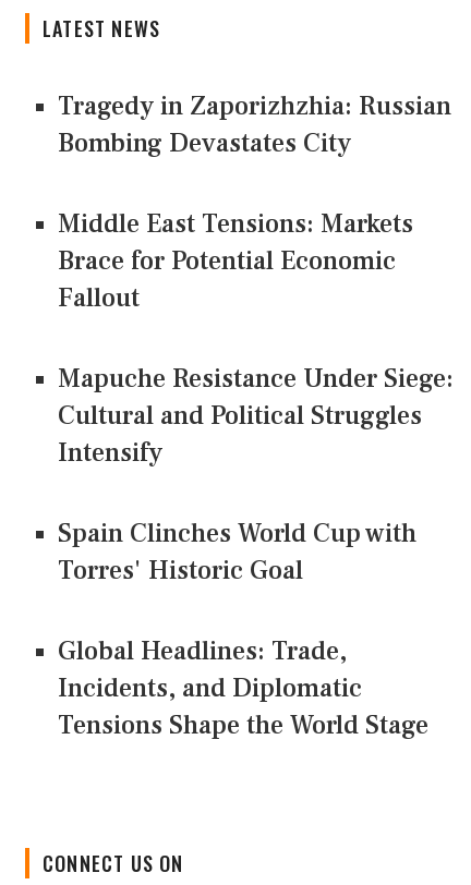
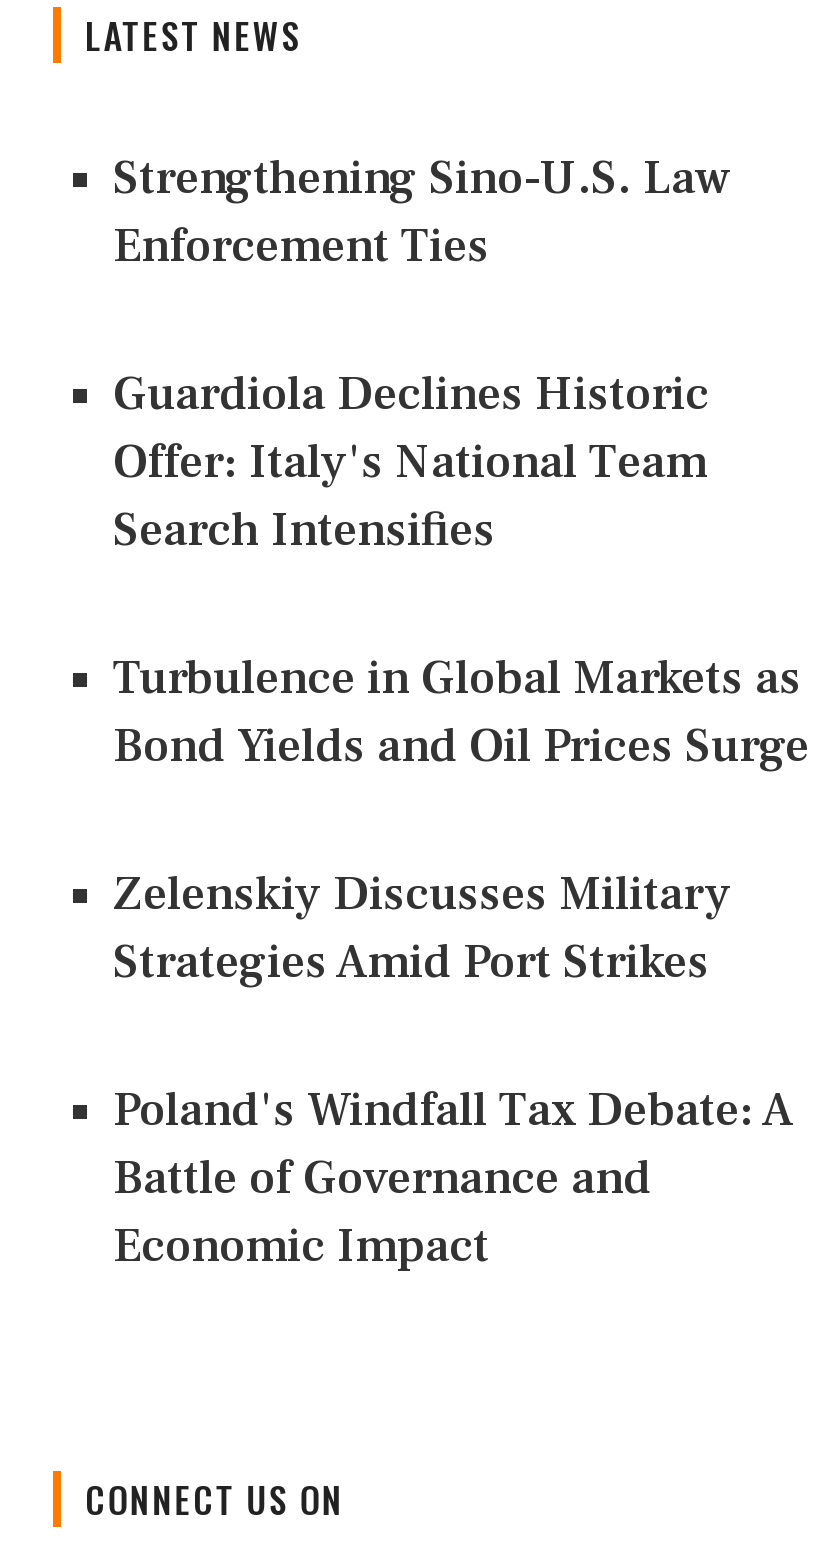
- Tragedy in Zaporizhzhia: Russian
- Bombing Devastates City
+ Strengthening Sino-U.S. Law
+ Enforcement Ties

- Middle East Tensions: Markets
- Brace for Potential Economic
- Fallout
+ Guardiola Declines Historic
+ Offer: Italy's National Team
+ Search Intensifies

- Mapuche Resistance Under Siege:
- Cultural and Political Struggles
- Intensify
+ Turbulence in Global Markets as
+ Bond Yields and Oil Prices Surge

- Spain Clinches World Cup with
- Torres' Historic Goal
+ Zelenskiy Discusses Military
+ Strategies Amid Port Strikes

- Global Headlines: Trade,
- Incidents, and Diplomatic
- Tensions Shape the World Stage
+ Poland's Windfall Tax Debate: A
+ Battle of Governance and
+ Economic Impact
